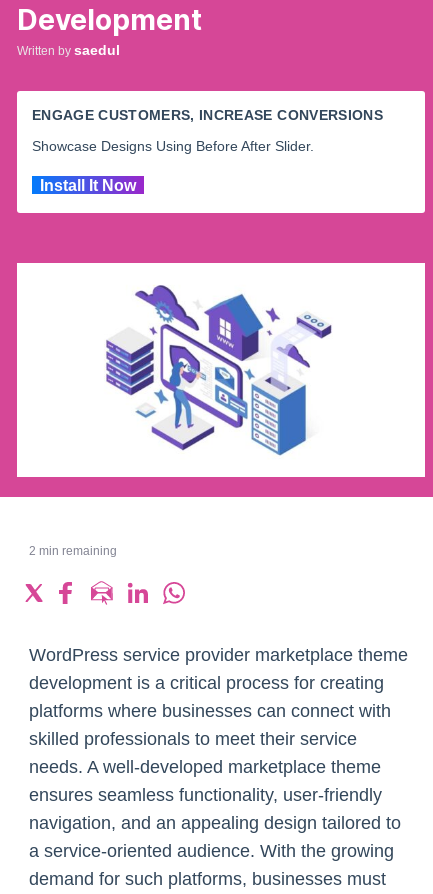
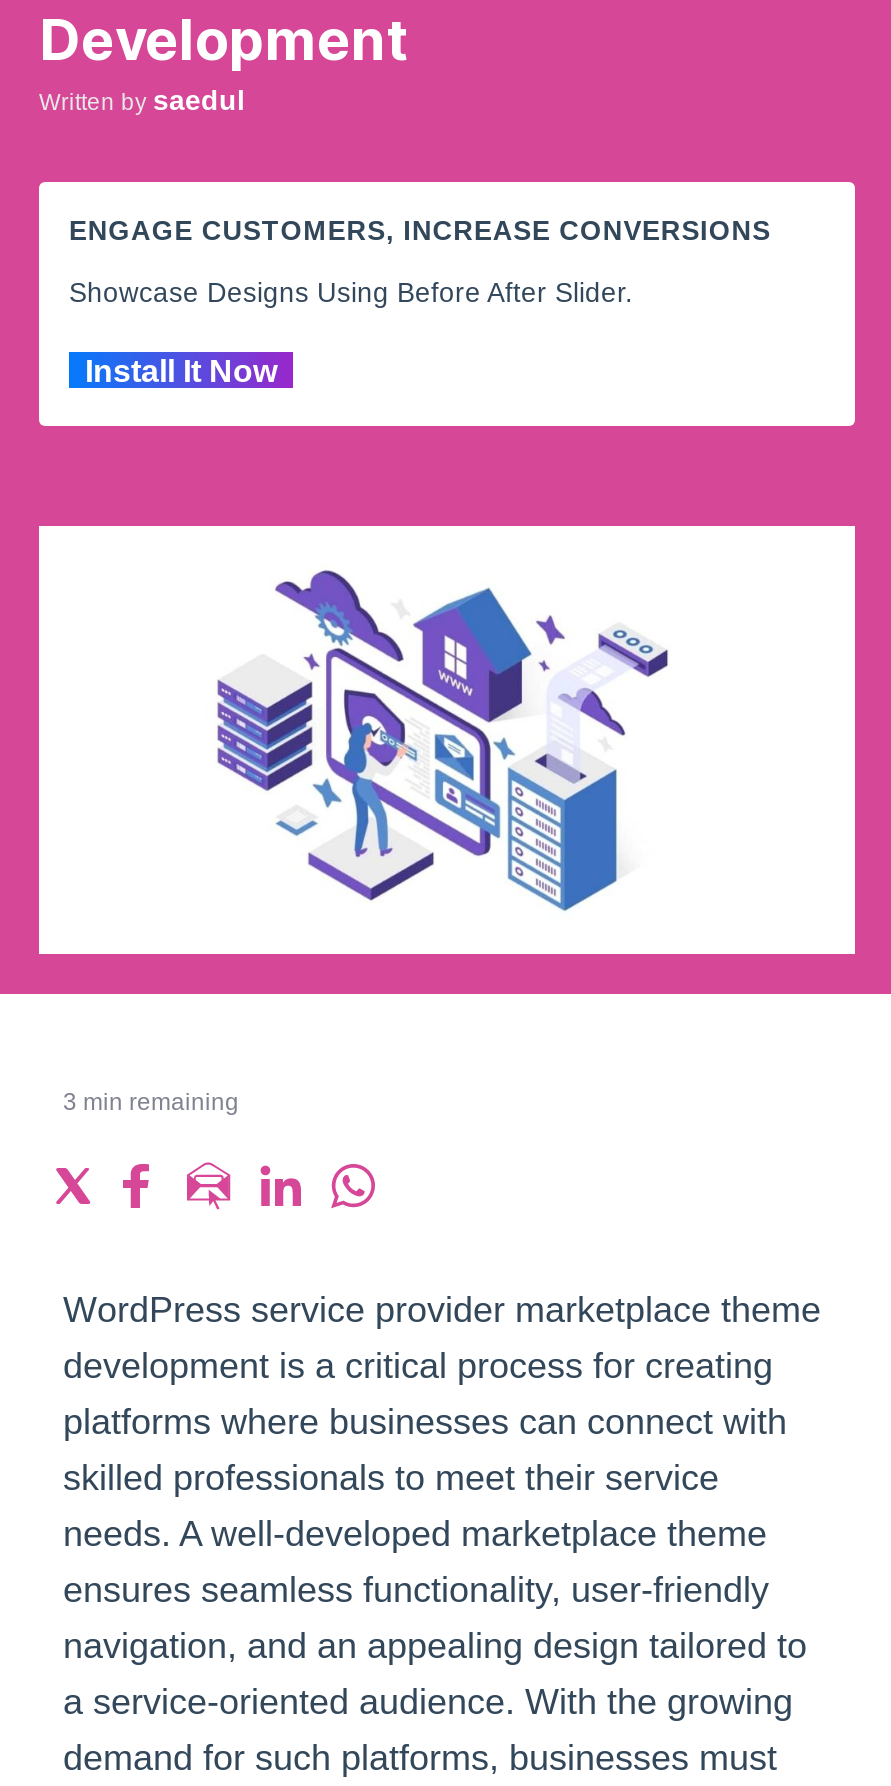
- 2 min remaining
+ 3 min remaining
